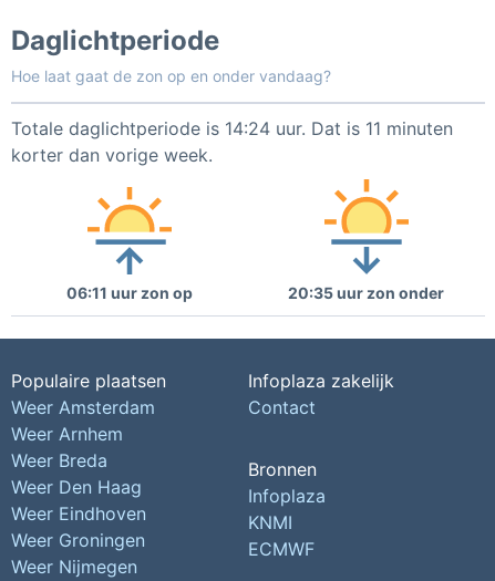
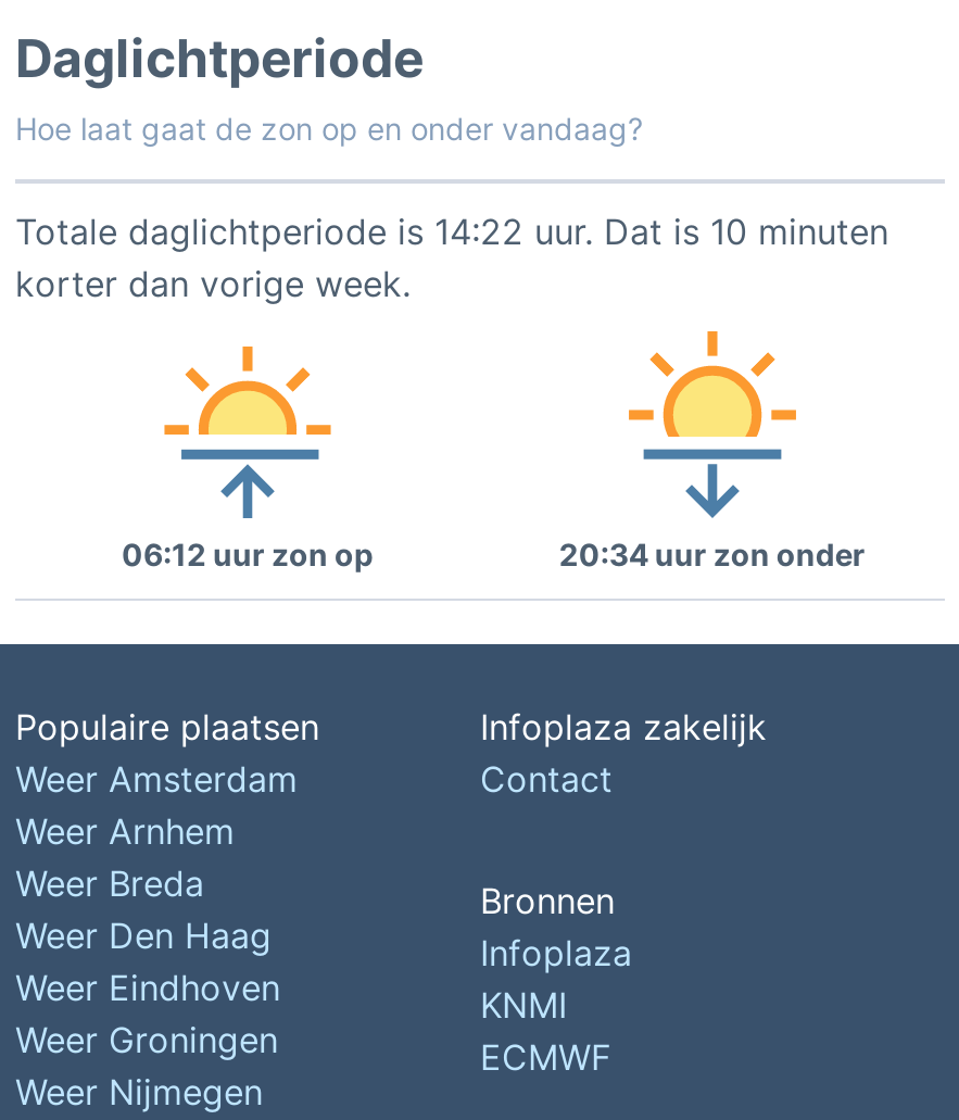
- Totale daglichtperiode is 14:24 uur. Dat is 11 minuten
+ Totale daglichtperiode is 14:22 uur. Dat is 10 minuten

- 06:11 uur zon op
+ 06:12 uur zon op

- 20:35 uur zon onder
+ 20:34 uur zon onder
